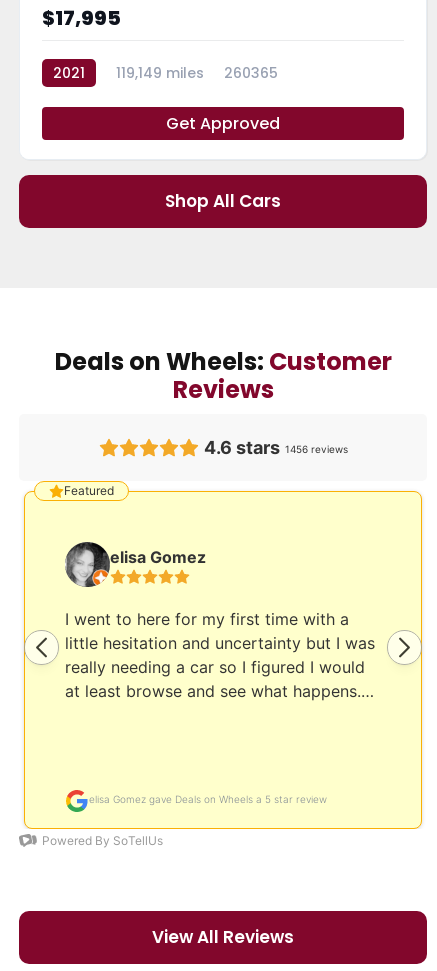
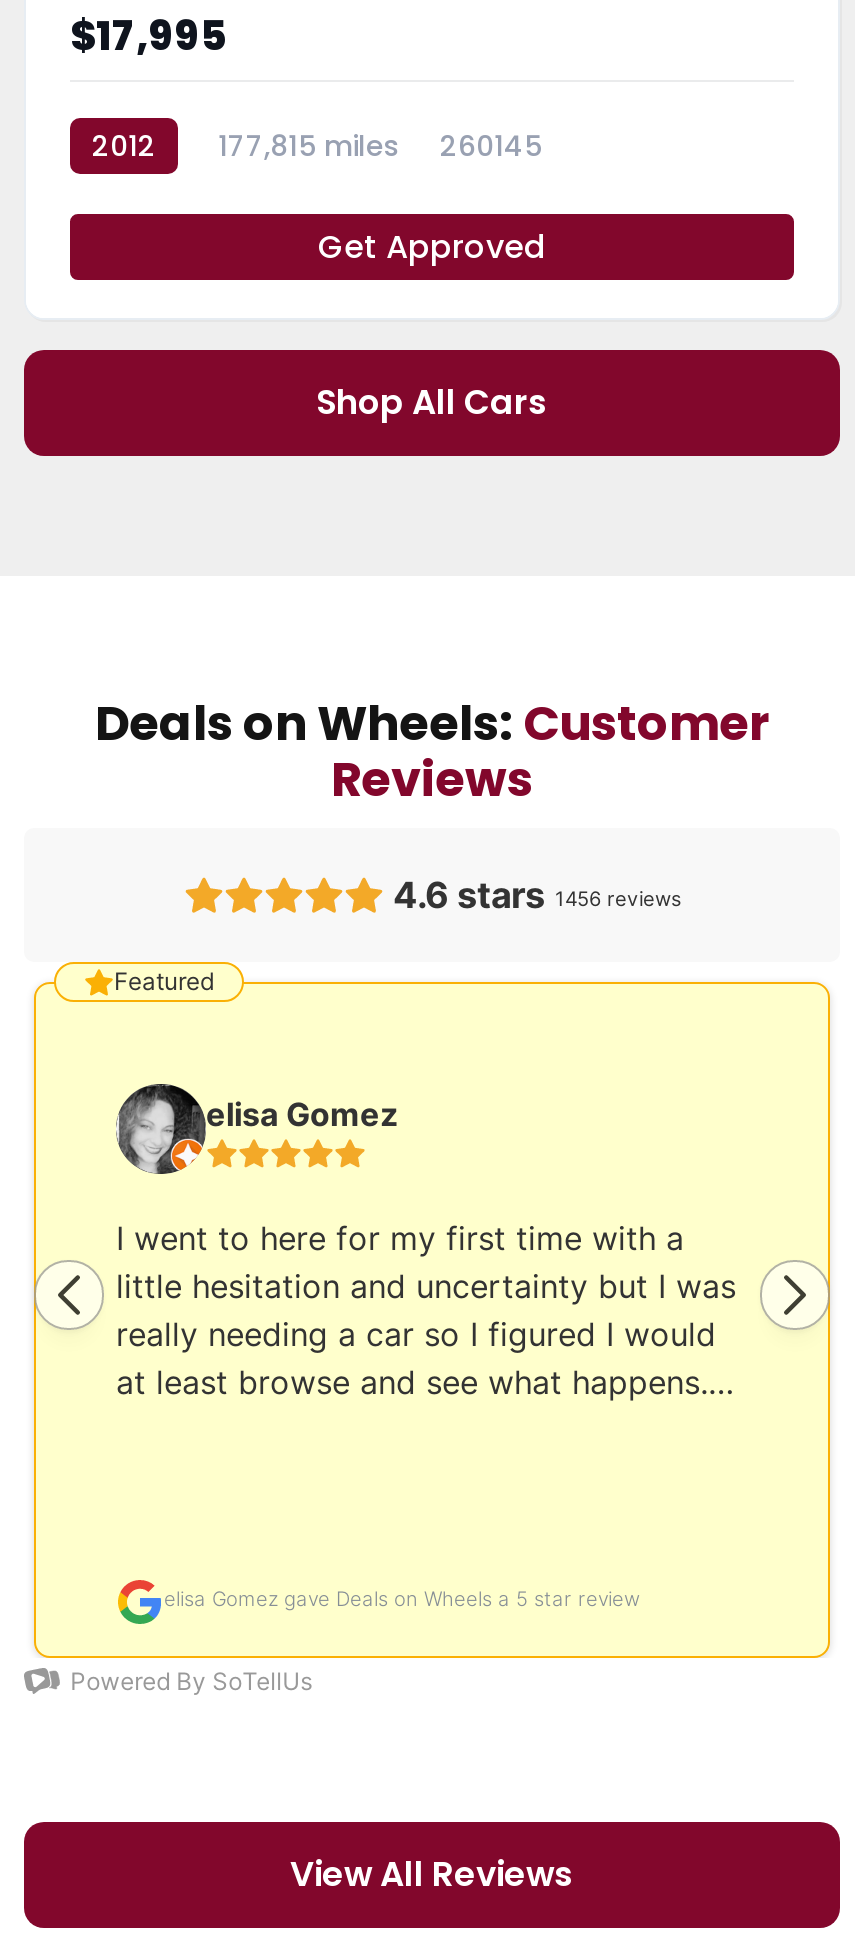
- 2021
+ 2012

- 119,149 miles
+ 177,815 miles

- 260365
+ 260145
